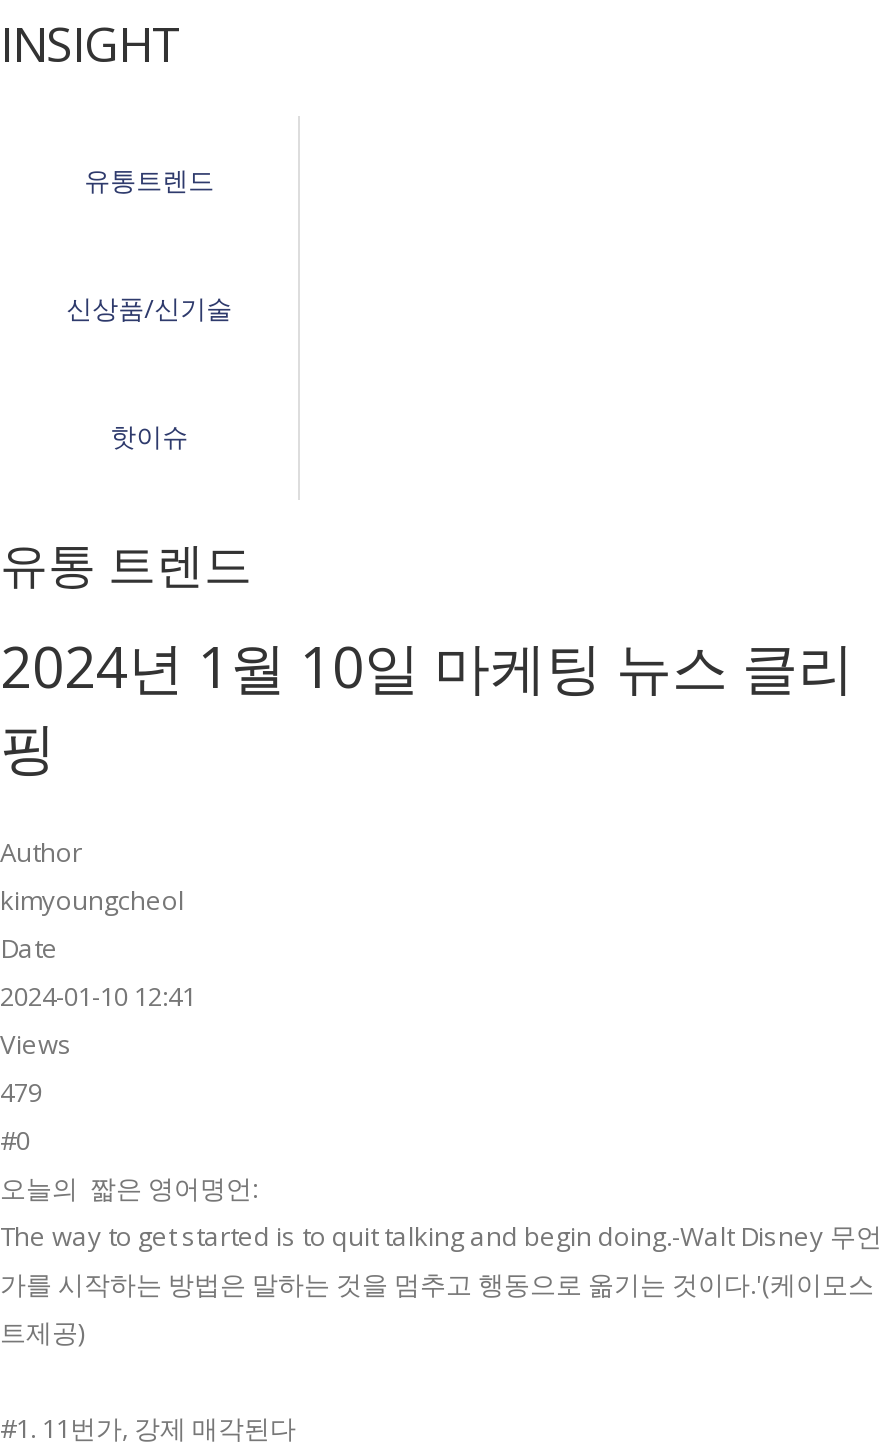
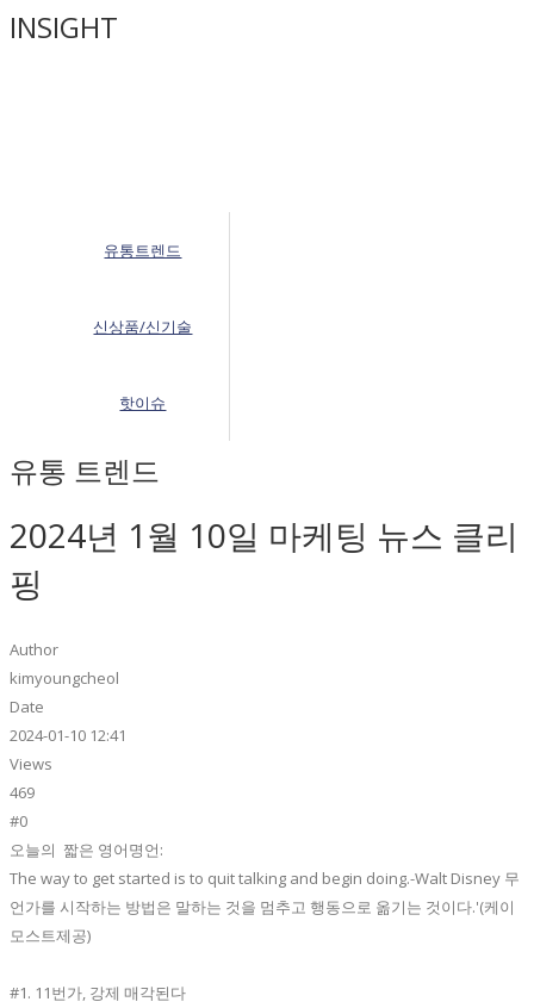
- 479
+ 469
